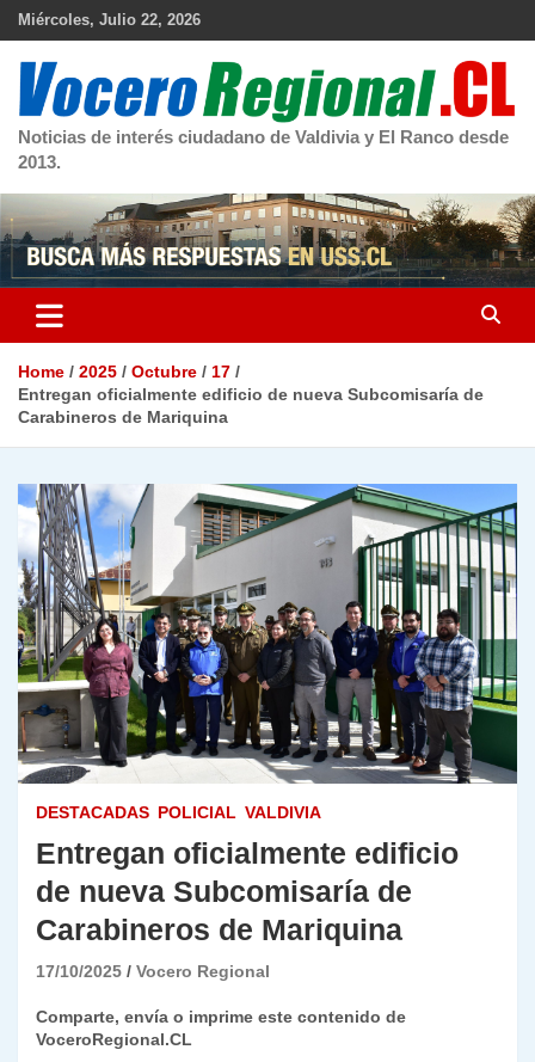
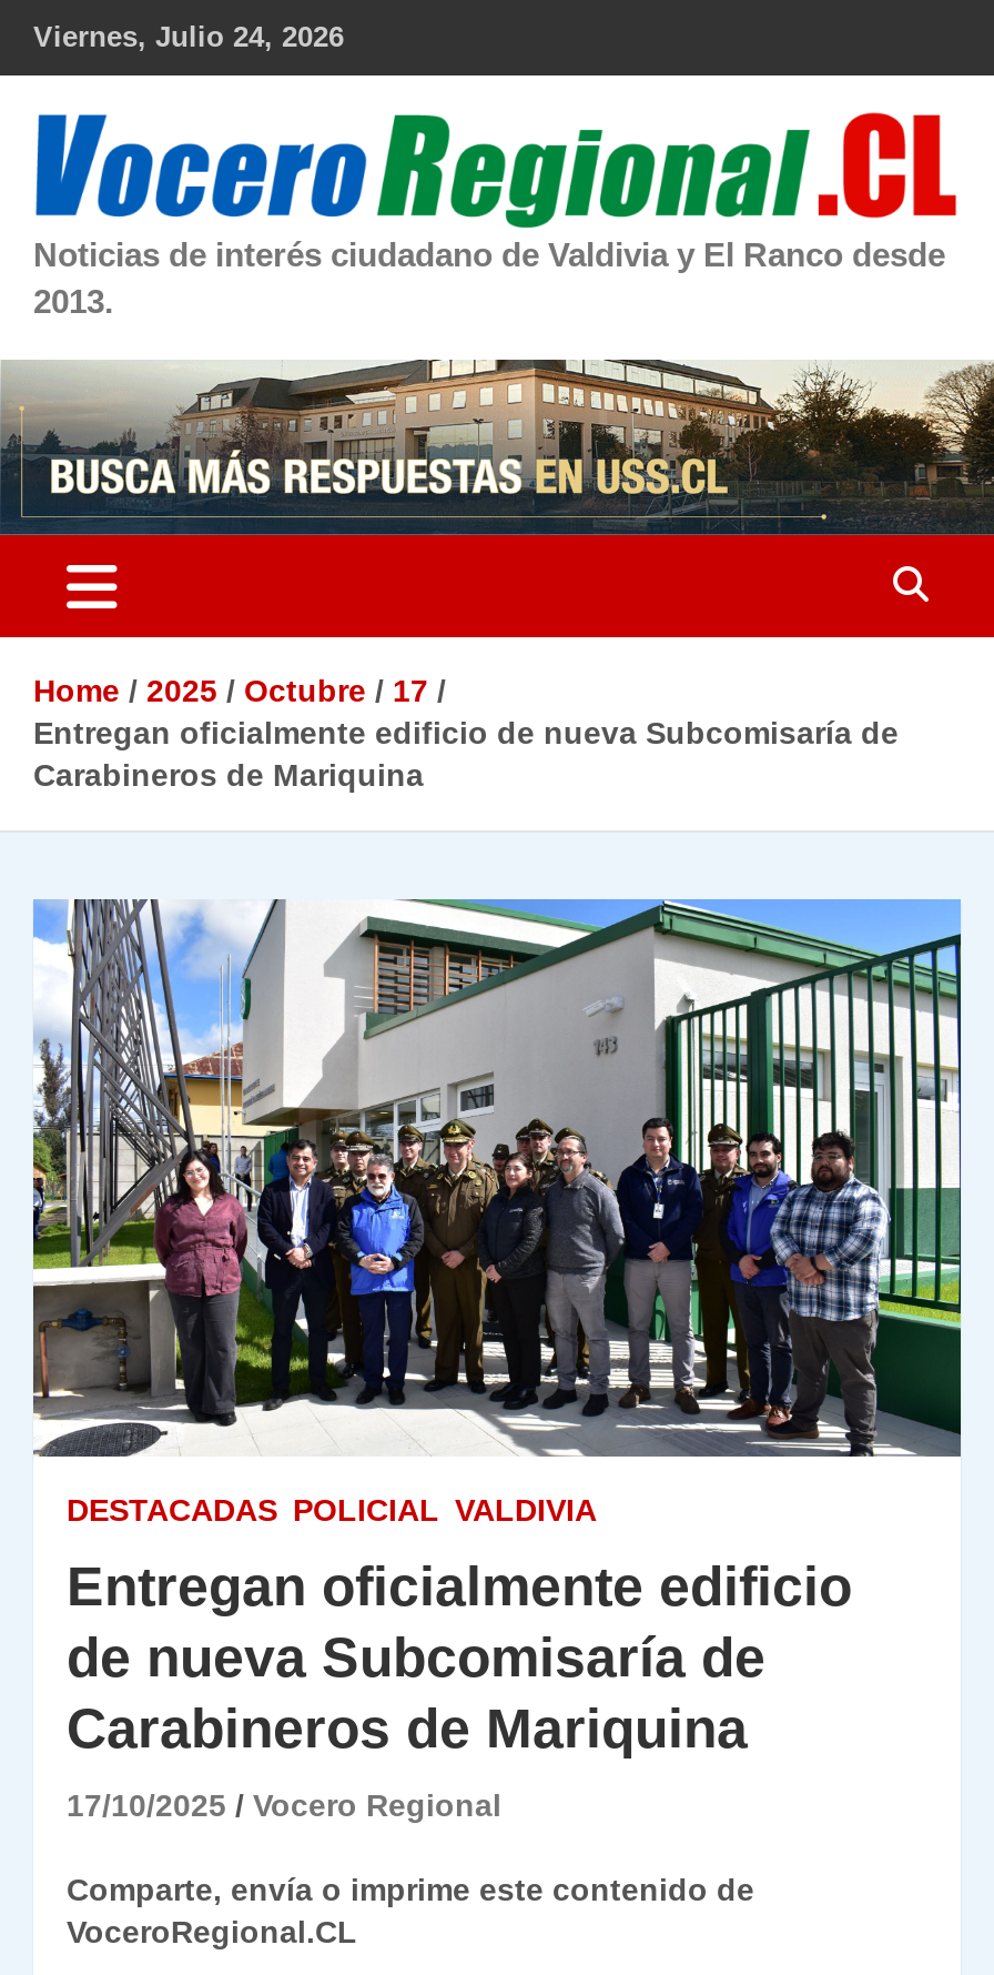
- Miércoles, Julio 22, 2026
+ Viernes, Julio 24, 2026
